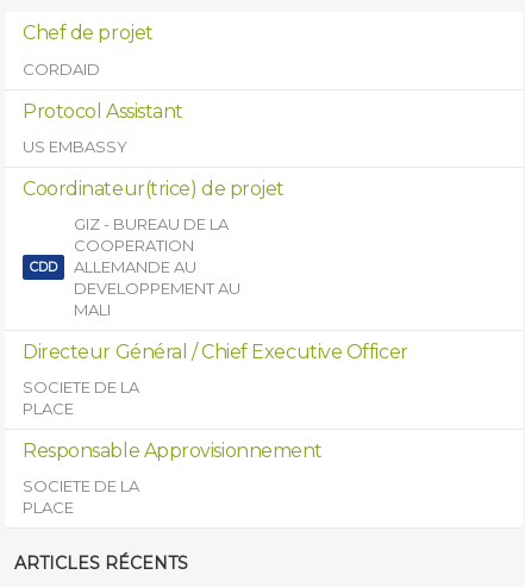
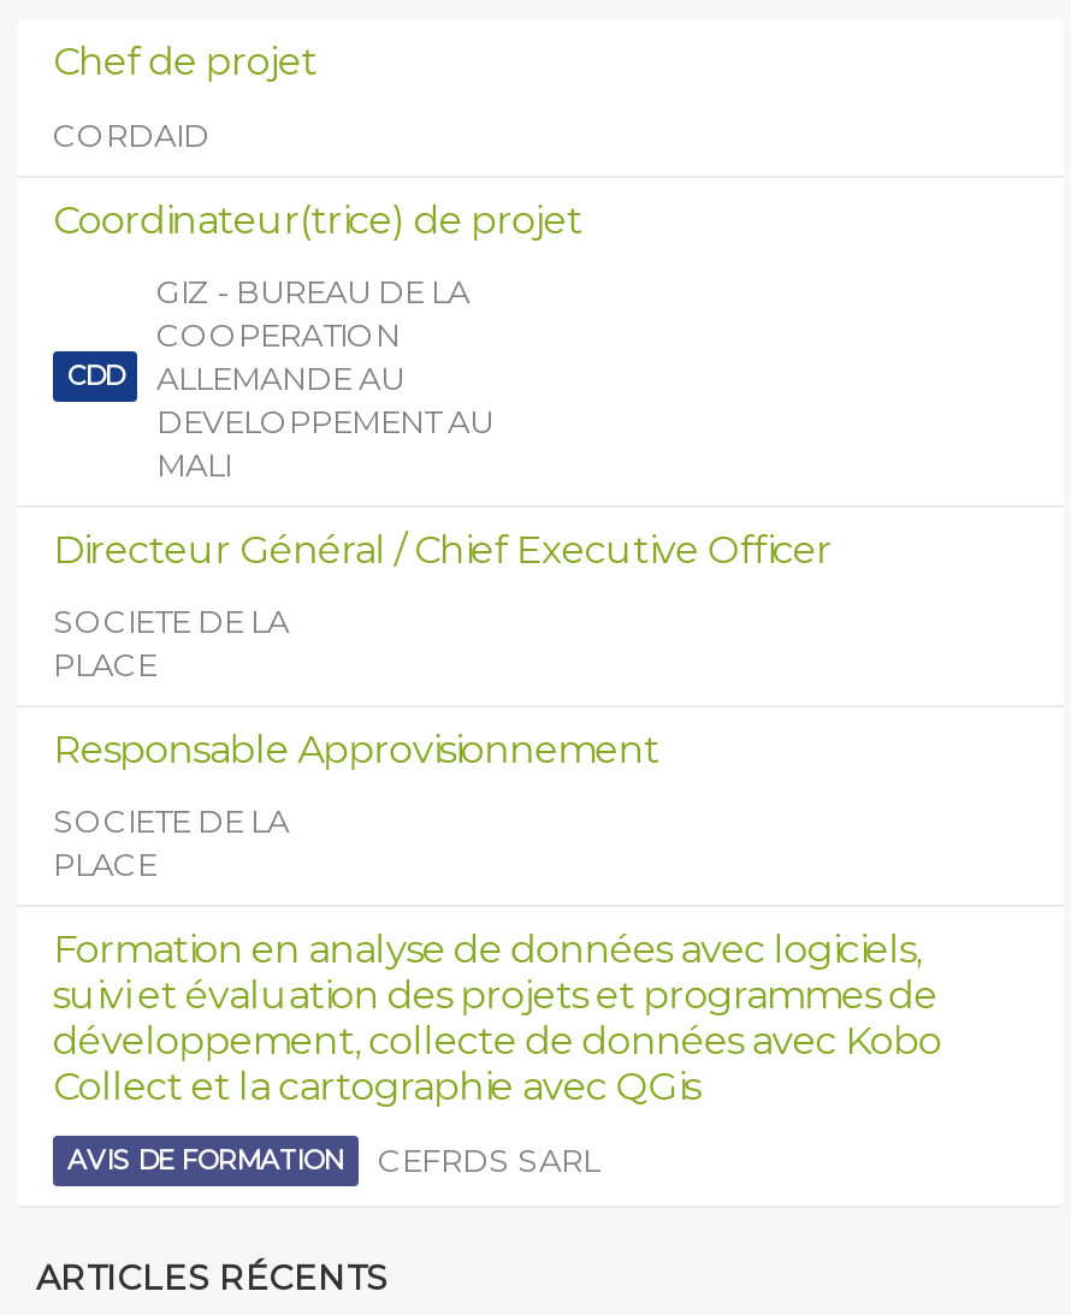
- Protocol Assistant
- US EMBASSY

moved up: Coordinateur(trice) de projet | CDD | GIZ - BUREAU DE LA | ... | SOCIETE DE LA | PLACE

+ Formation en analyse de données avec logiciels,
+ suivi et évaluation des projets et programmes de
+ développement, collecte de données avec Kobo
+ Collect et la cartographie avec QGis
+ AVIS DE FORMATION
+ CEFRDS SARL
